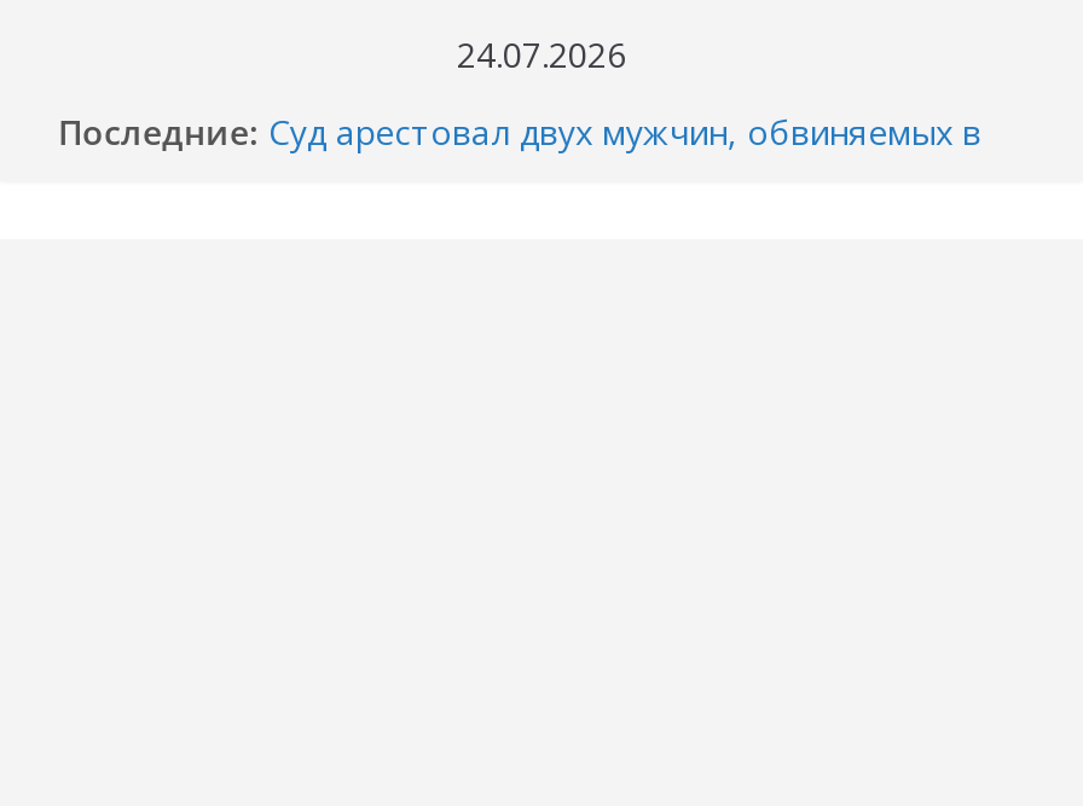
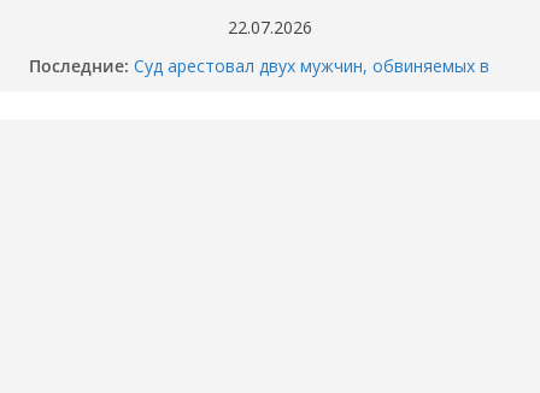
- 24.07.2026
+ 22.07.2026
